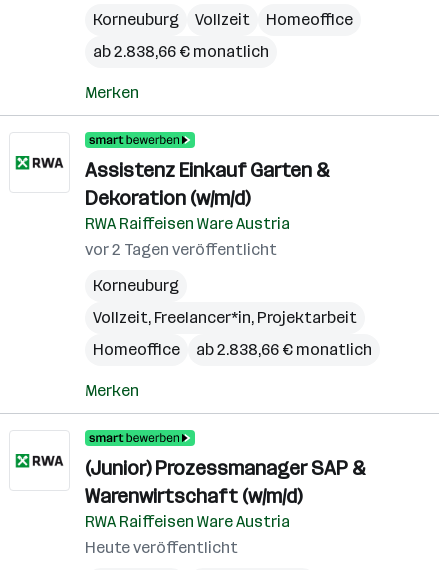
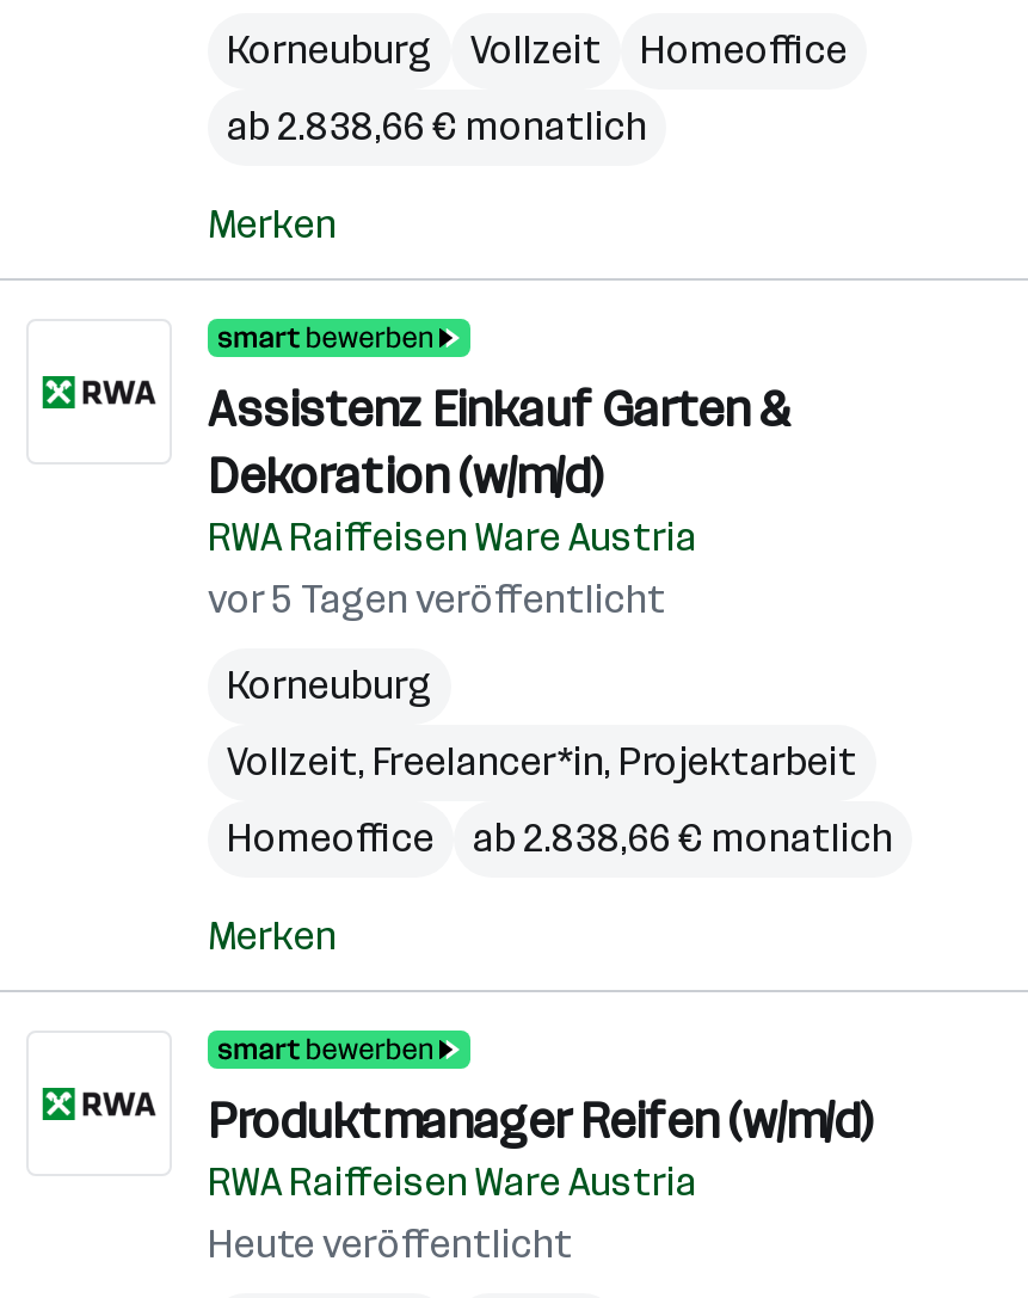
- vor 2 Tagen veröffentlicht
+ vor 5 Tagen veröffentlicht

- (Junior) Prozessmanager SAP &
- Warenwirtschaft (w/m/d)
+ Produktmanager Reifen (w/m/d)
